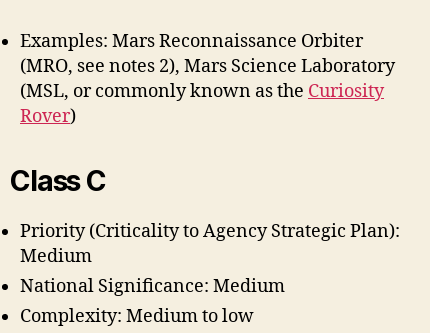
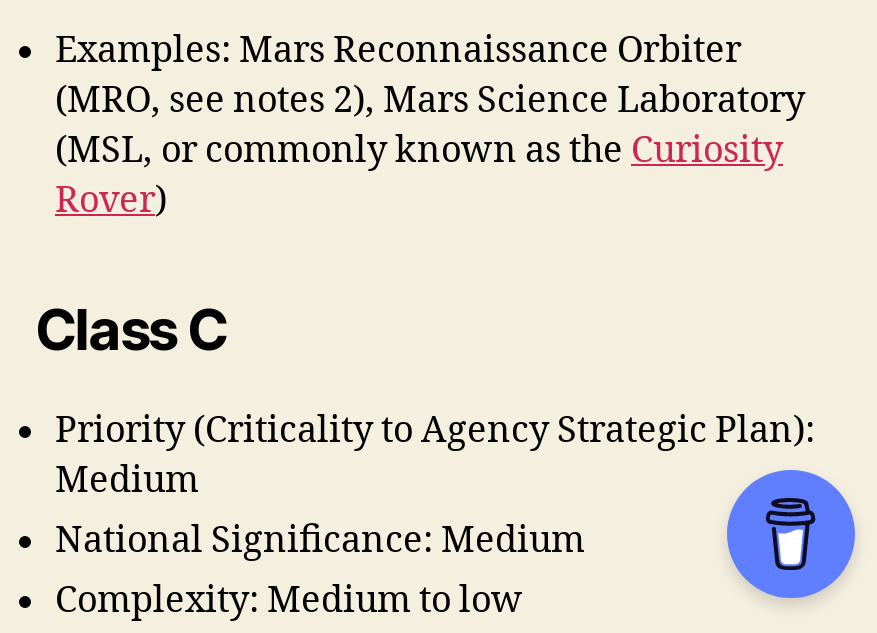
+ [image]
